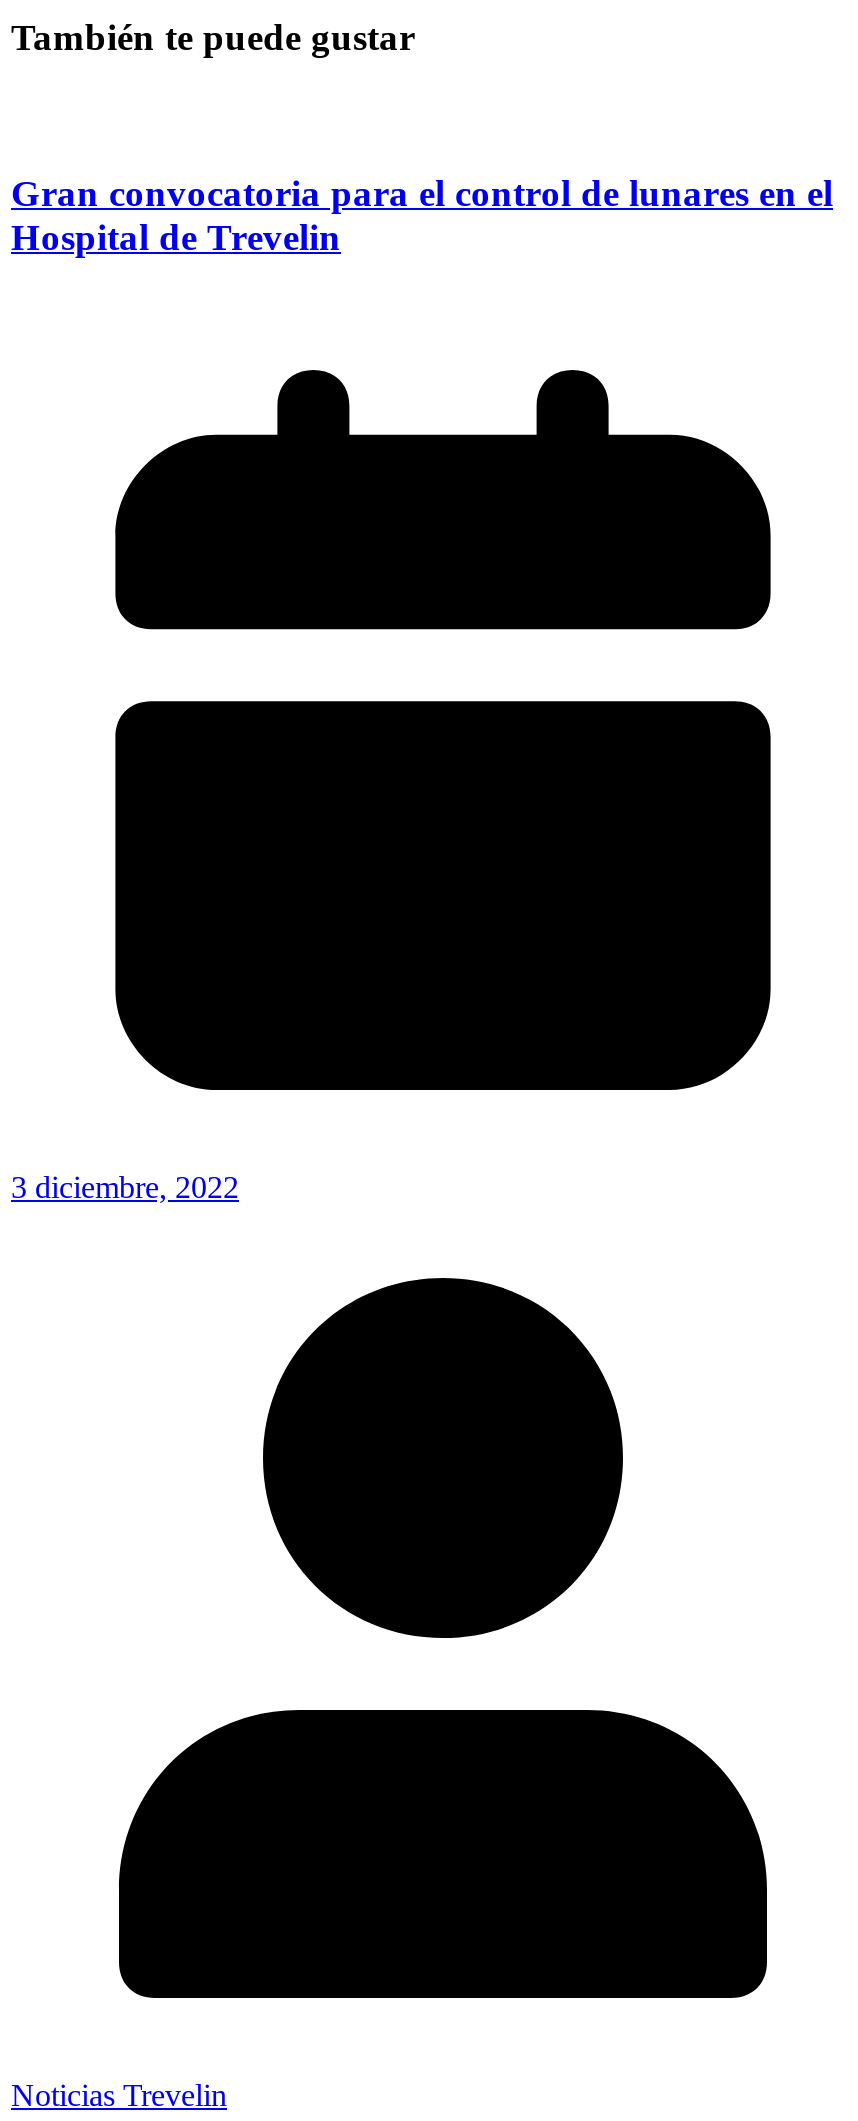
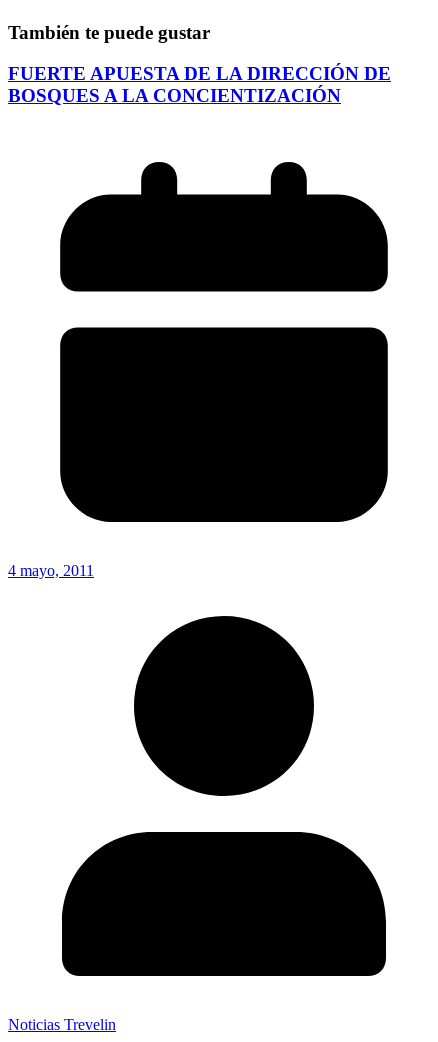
- Gran convocatoria para el control de lunares en el
- Hospital de Trevelin
+ FUERTE APUESTA DE LA DIRECCIÓN DE
+ BOSQUES A LA CONCIENTIZACIÓN

- 3 diciembre, 2022
+ 4 mayo, 2011
